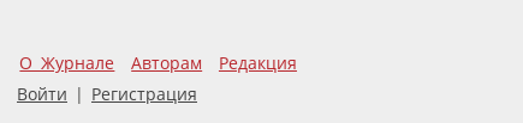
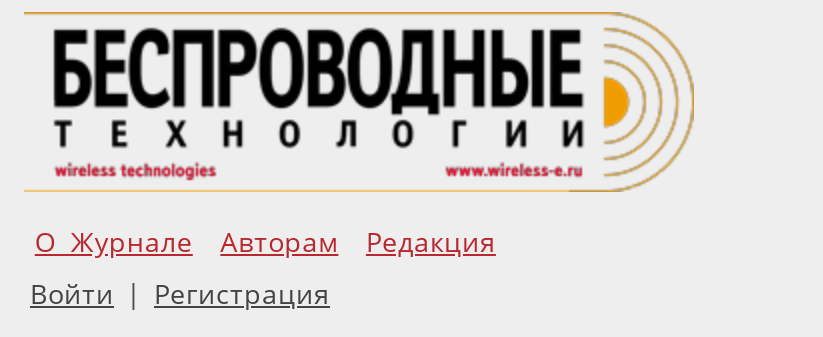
+ [image]
